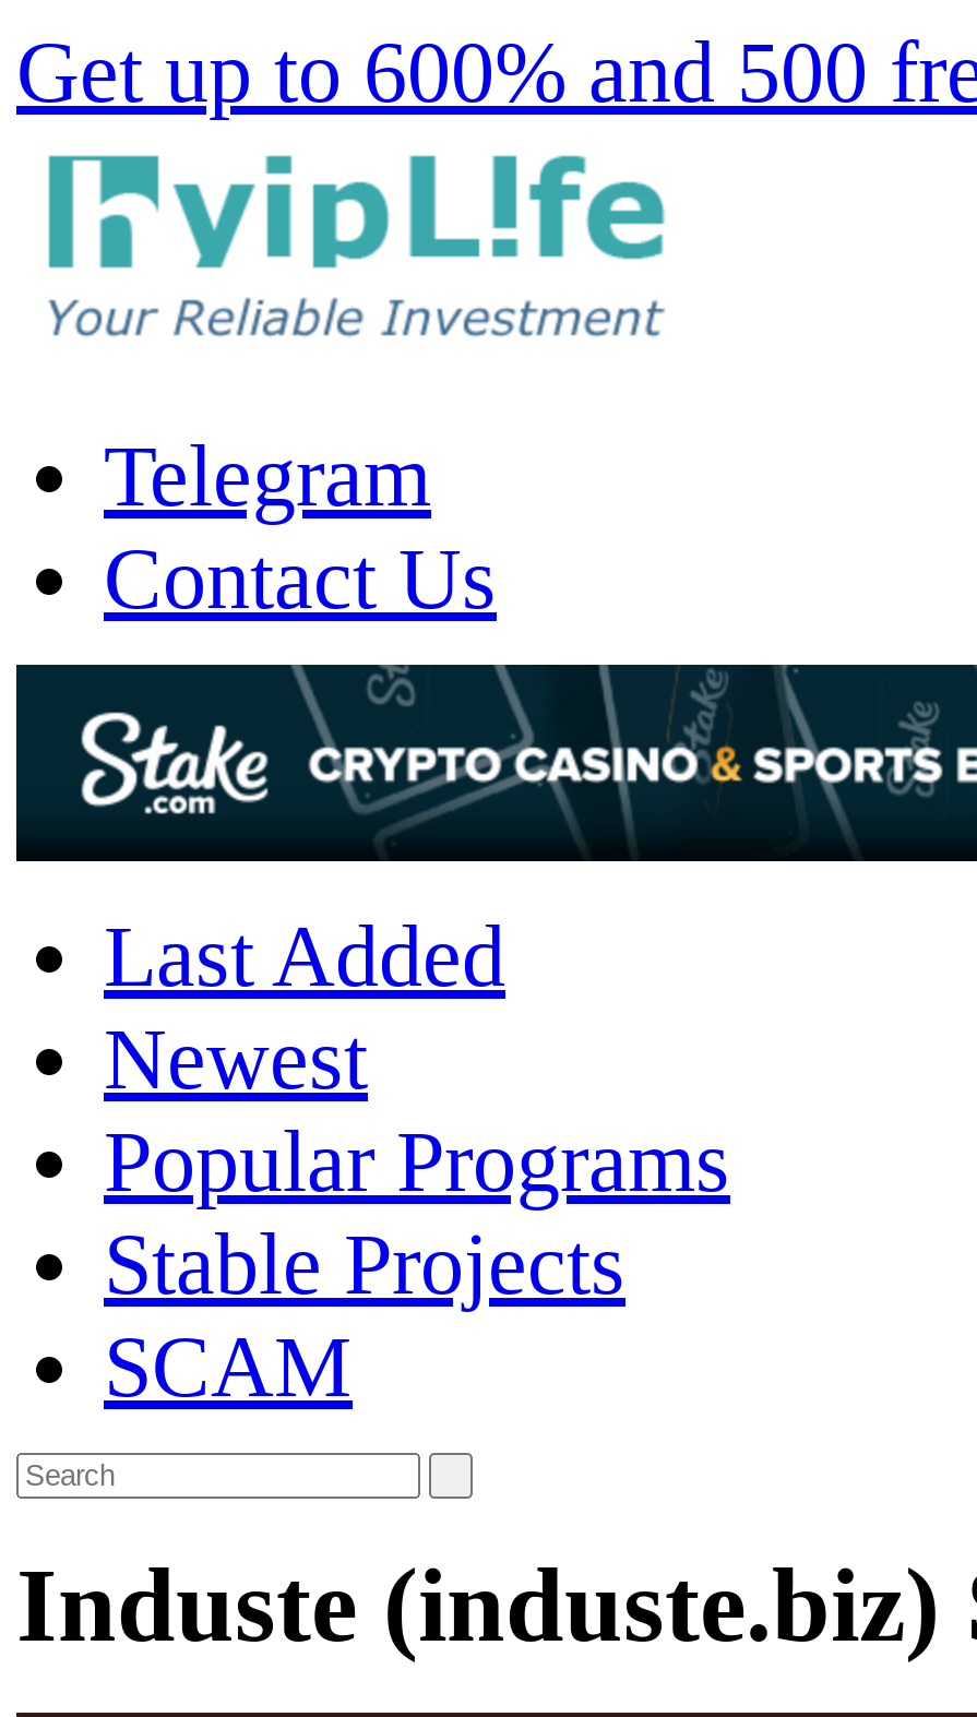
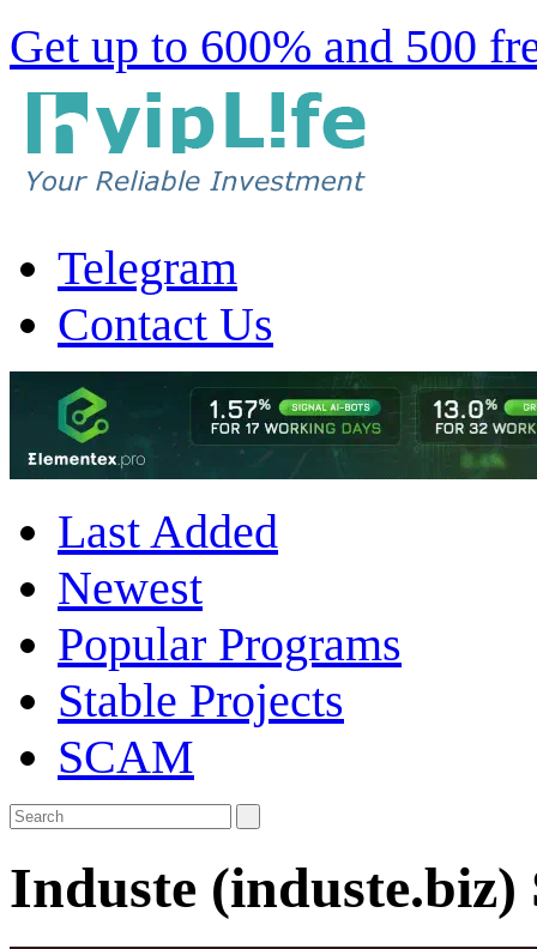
- [image]
+ [image]
